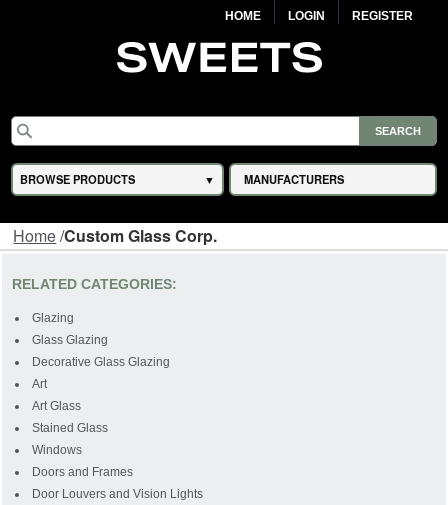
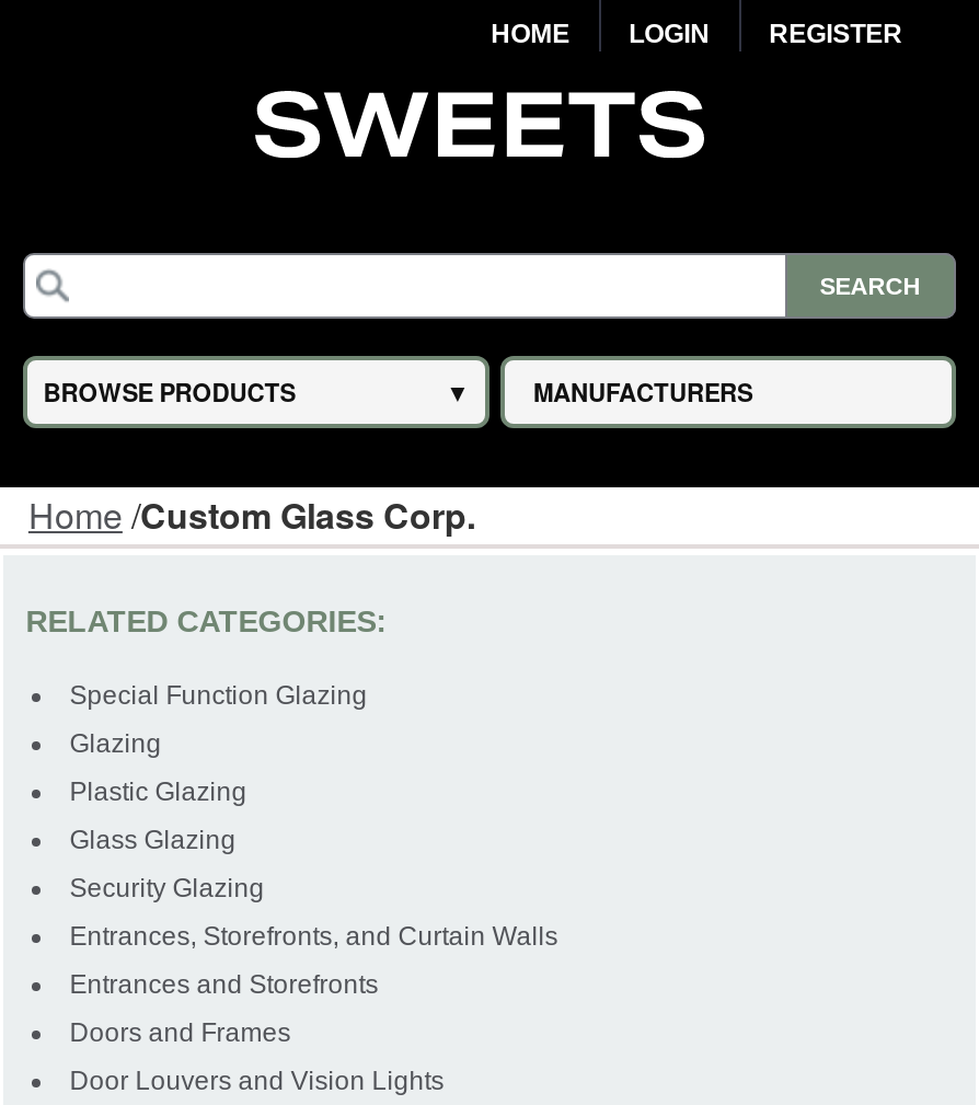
+ Special Function Glazing

moved down: Glazing

+ Plastic Glazing

moved down: Glass Glazing

- Decorative Glass Glazing
- Art
- Art Glass
- Stained Glass
- Windows
+ Security Glazing
+ Entrances, Storefronts, and Curtain Walls
+ Entrances and Storefronts
